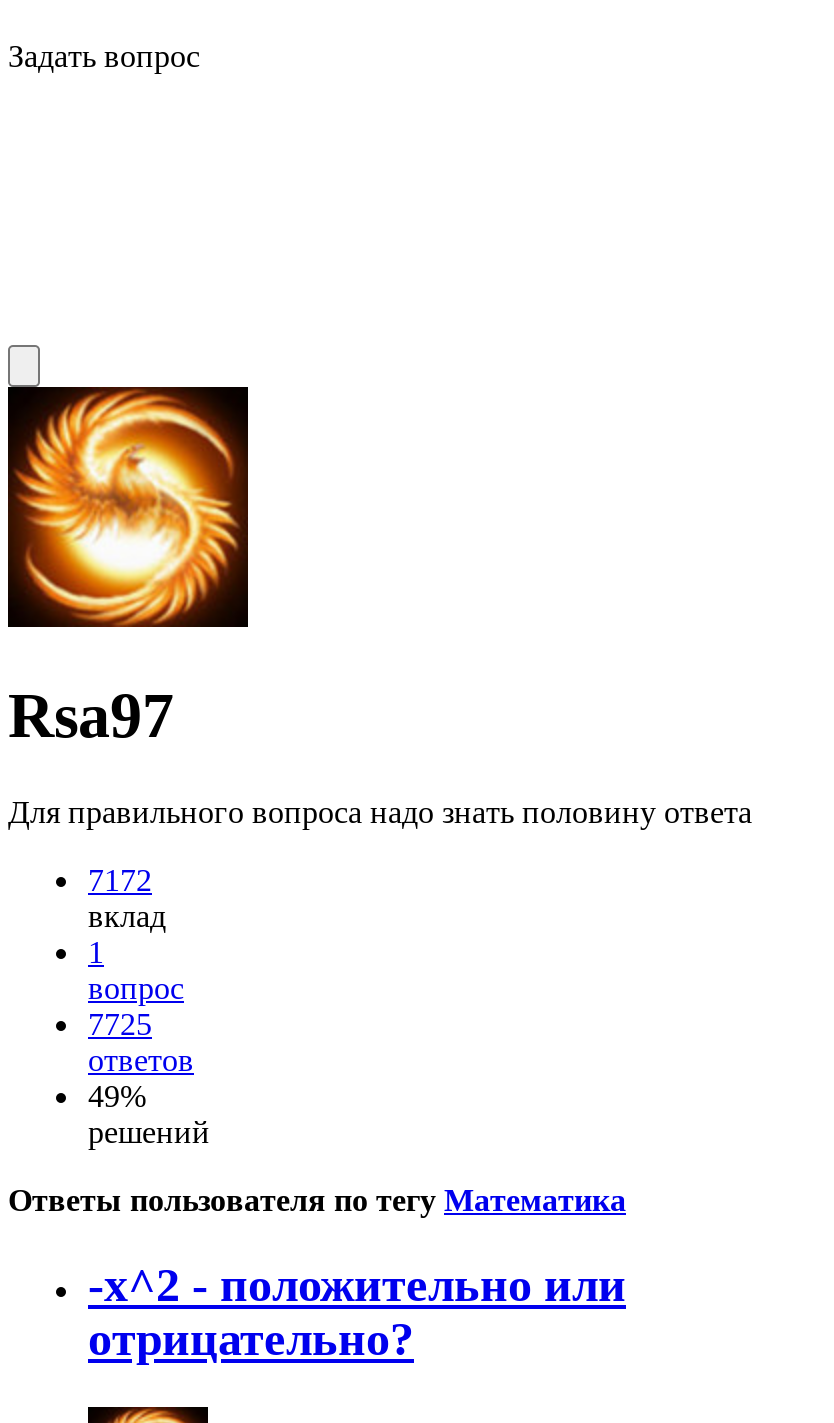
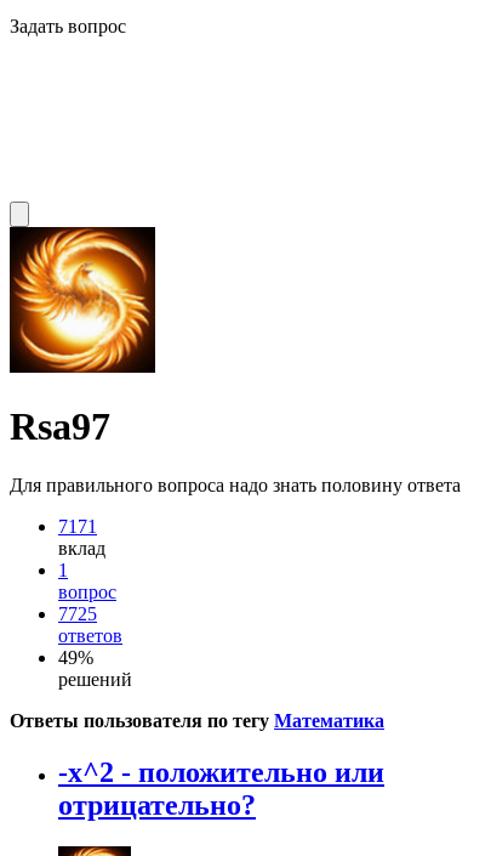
- 7172
+ 7171
